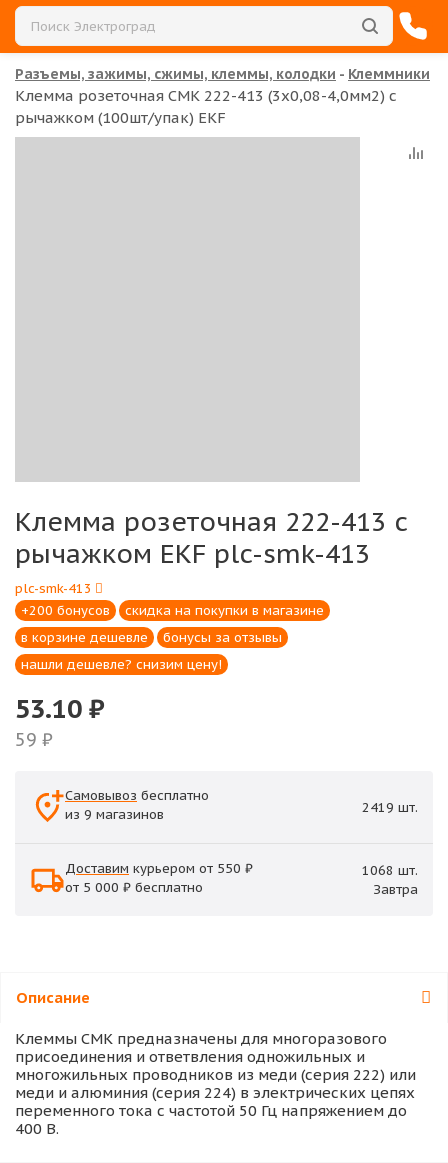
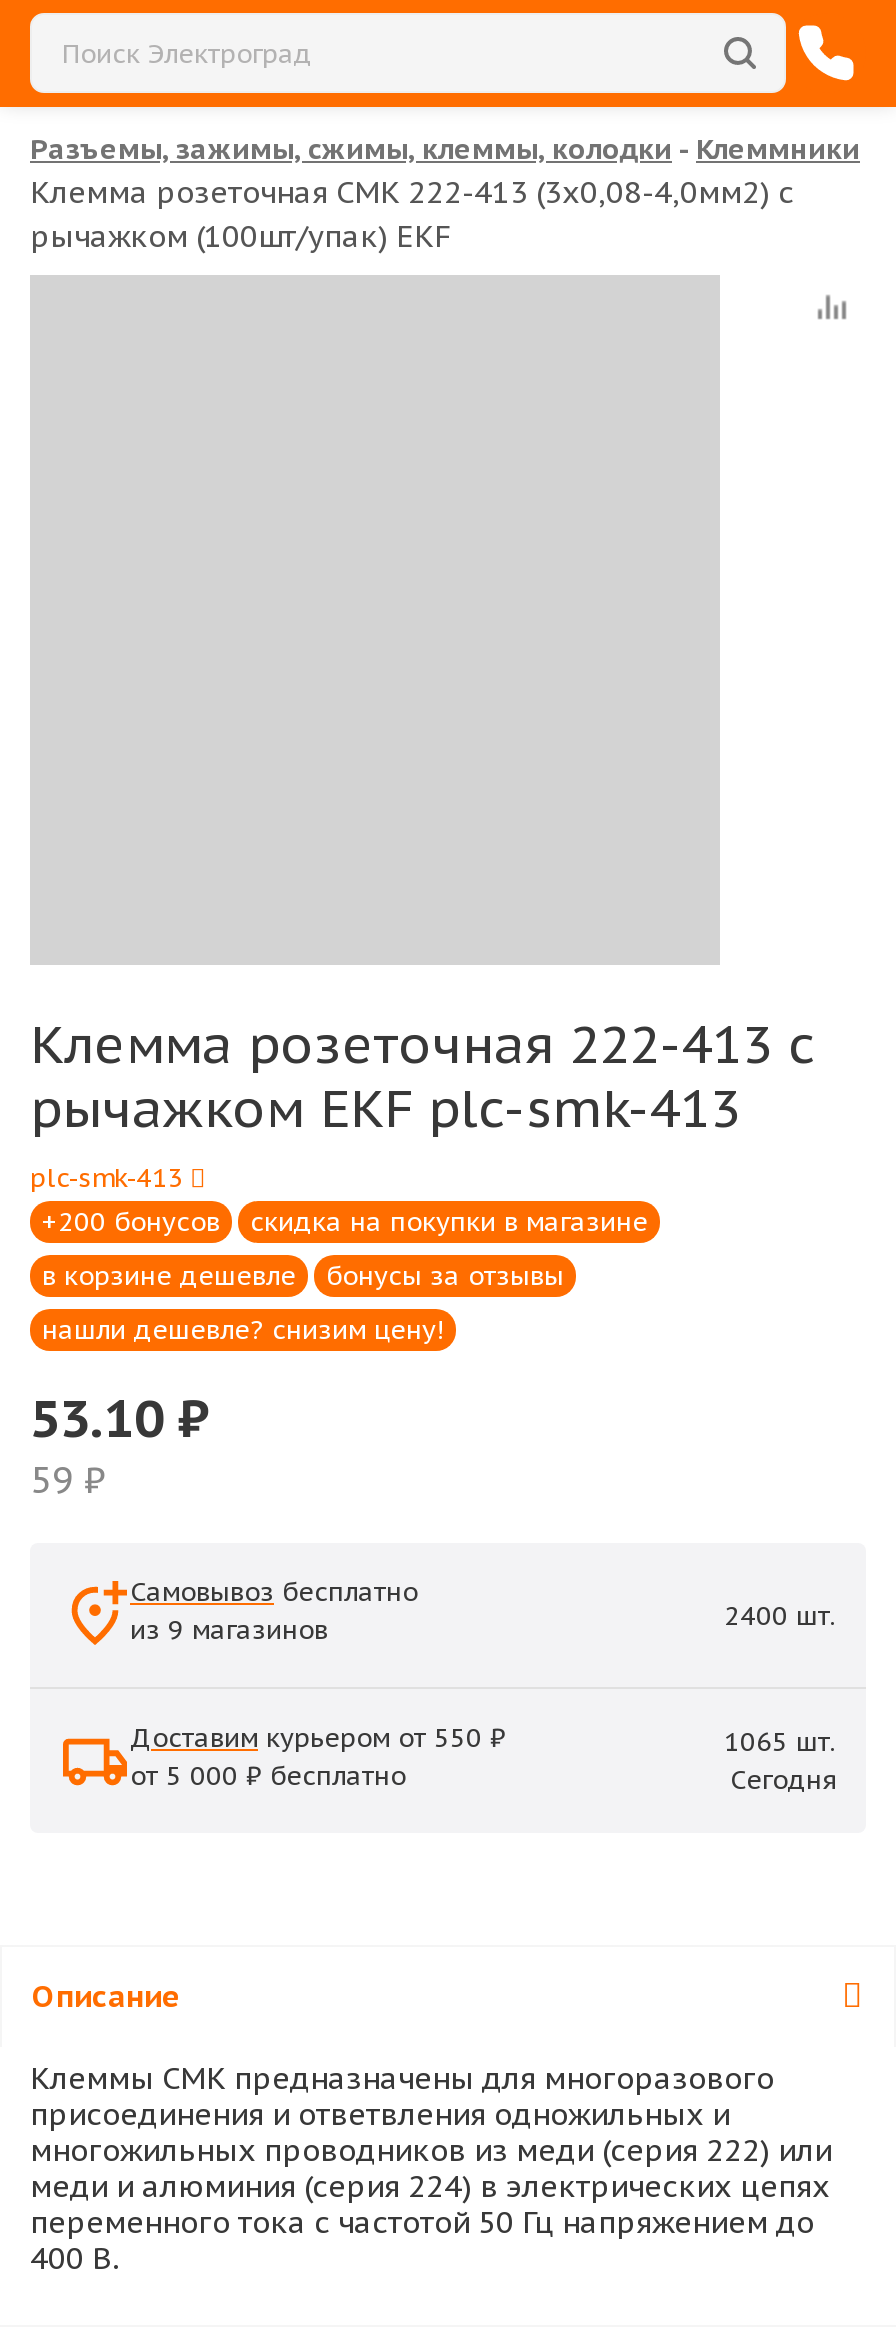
- 2419 шт.
+ 2400 шт.

- 1068 шт.
- Завтра
+ 1065 шт.
+ Сегодня
